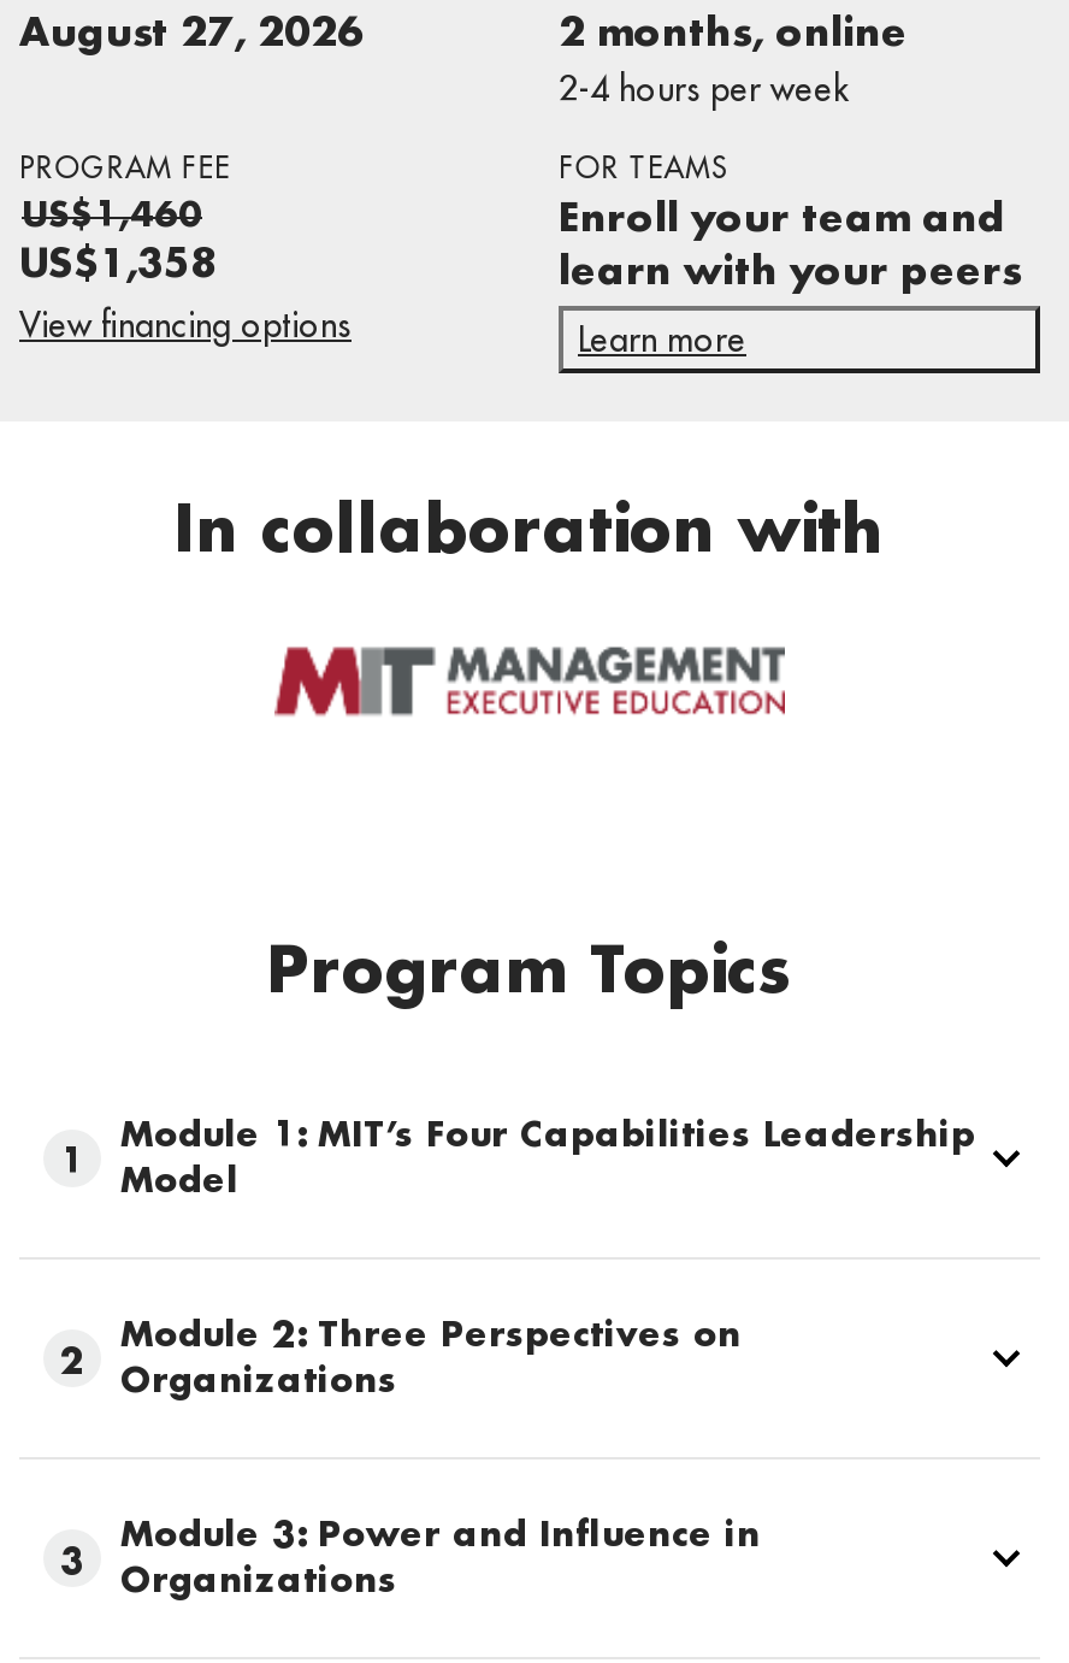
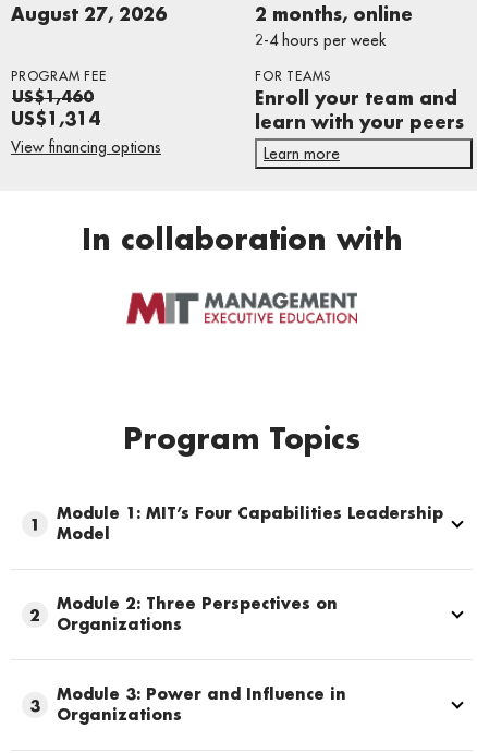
- US$1,358
+ US$1,314
